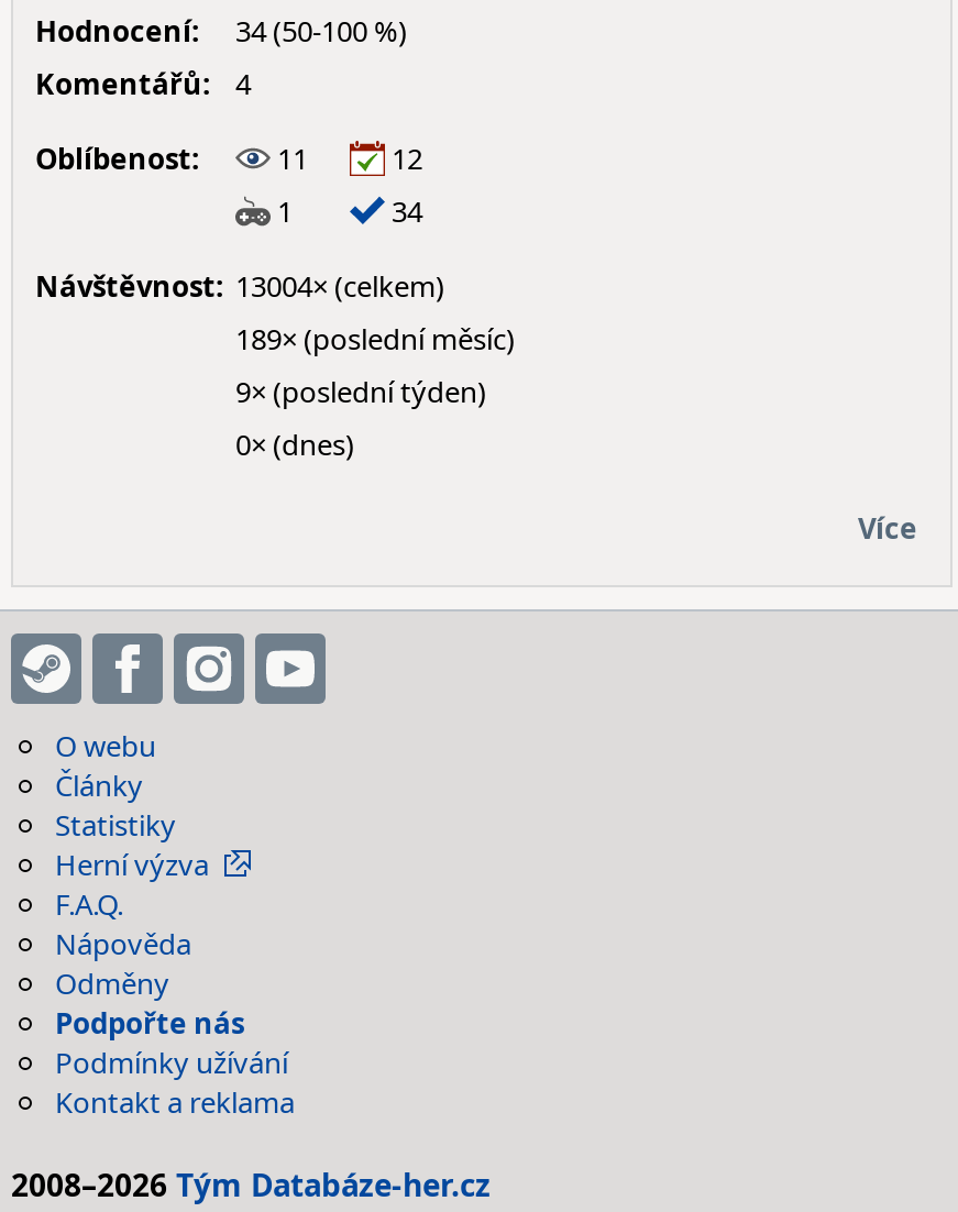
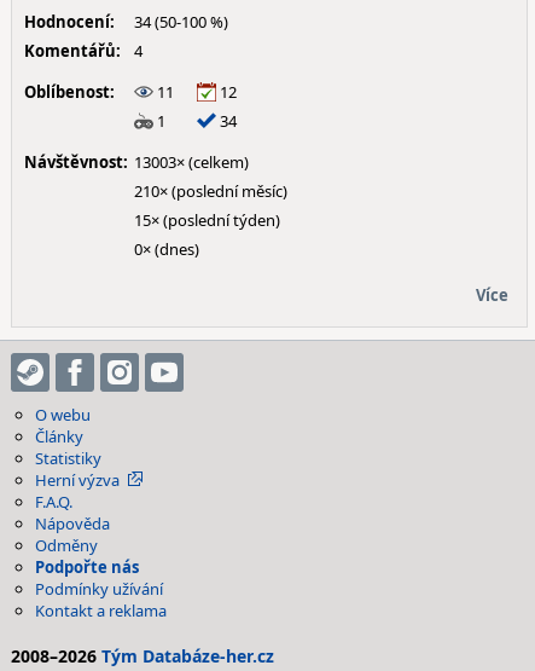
- Návštěvnost: 13004× (celkem)
+ Návštěvnost: 13003× (celkem)

- 189× (poslední měsíc)
+ 210× (poslední měsíc)

- 9× (poslední týden)
+ 15× (poslední týden)
